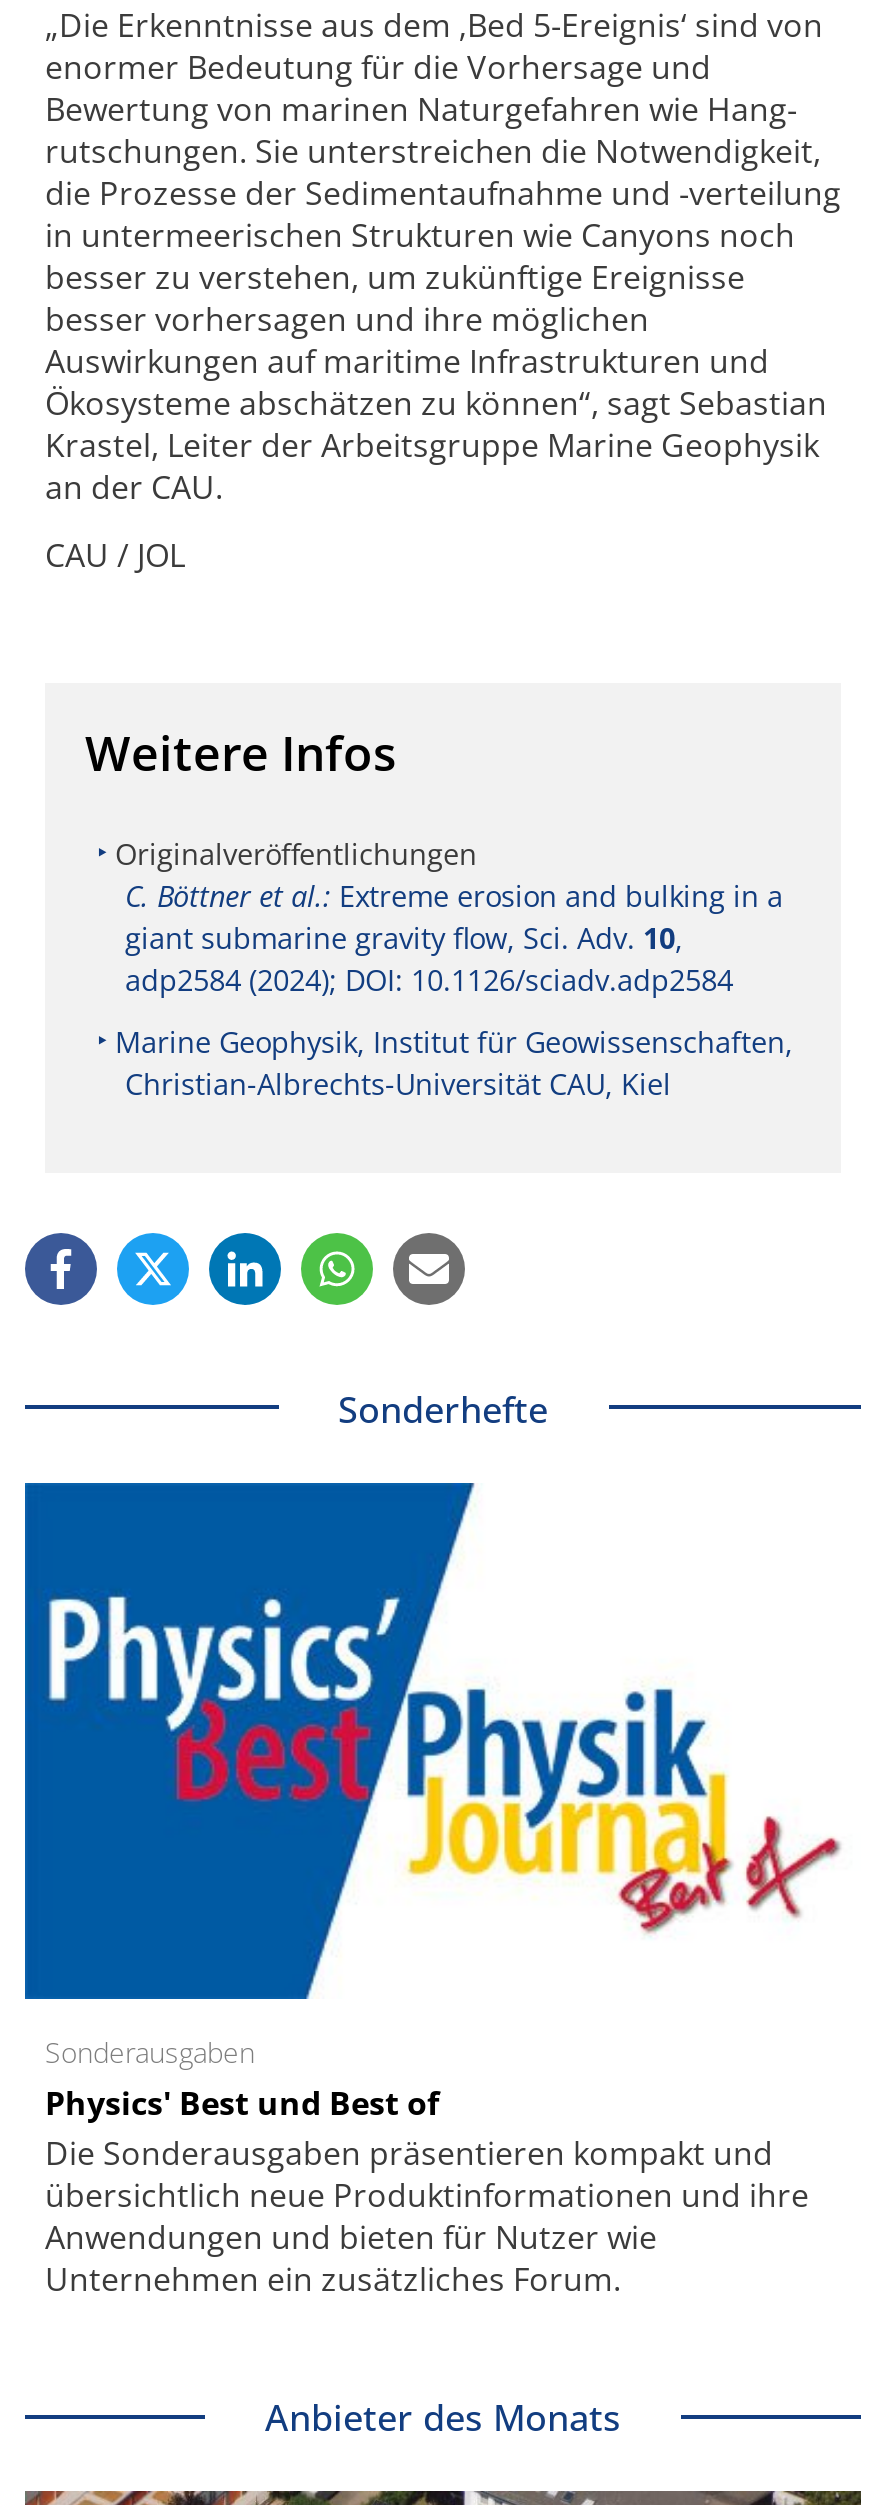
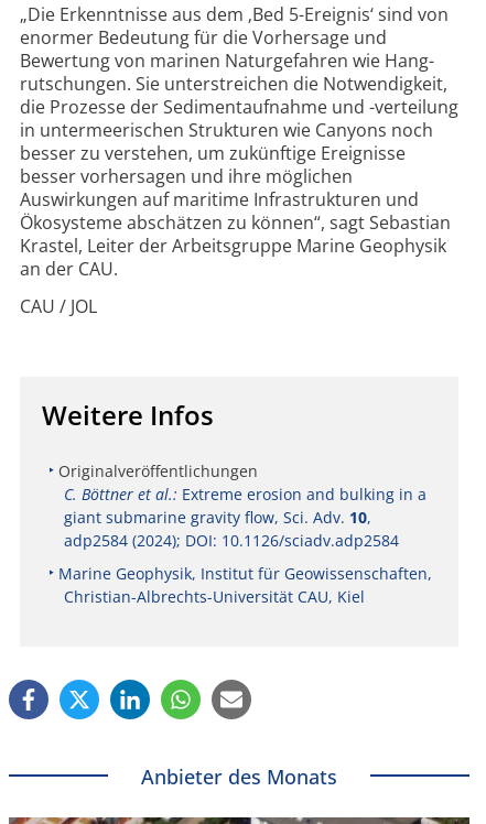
- Sonderhefte

- [image]
- Sonderausgaben
- Physics' Best und Best of
- Die Sonderausgaben präsentieren kompakt und
- übersichtlich neue Produktinformationen und ihre
- Anwendungen und bieten für Nutzer wie
- Unternehmen ein zusätzliches Forum.

- [image]
